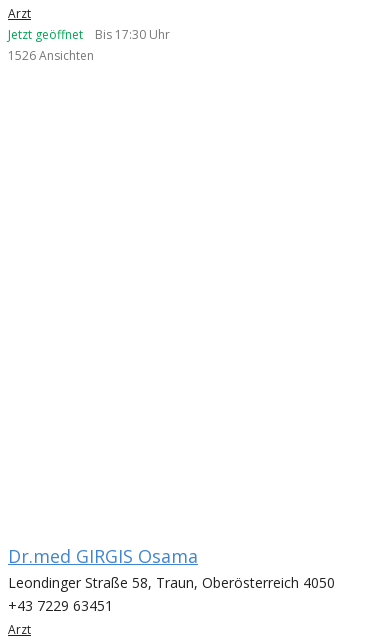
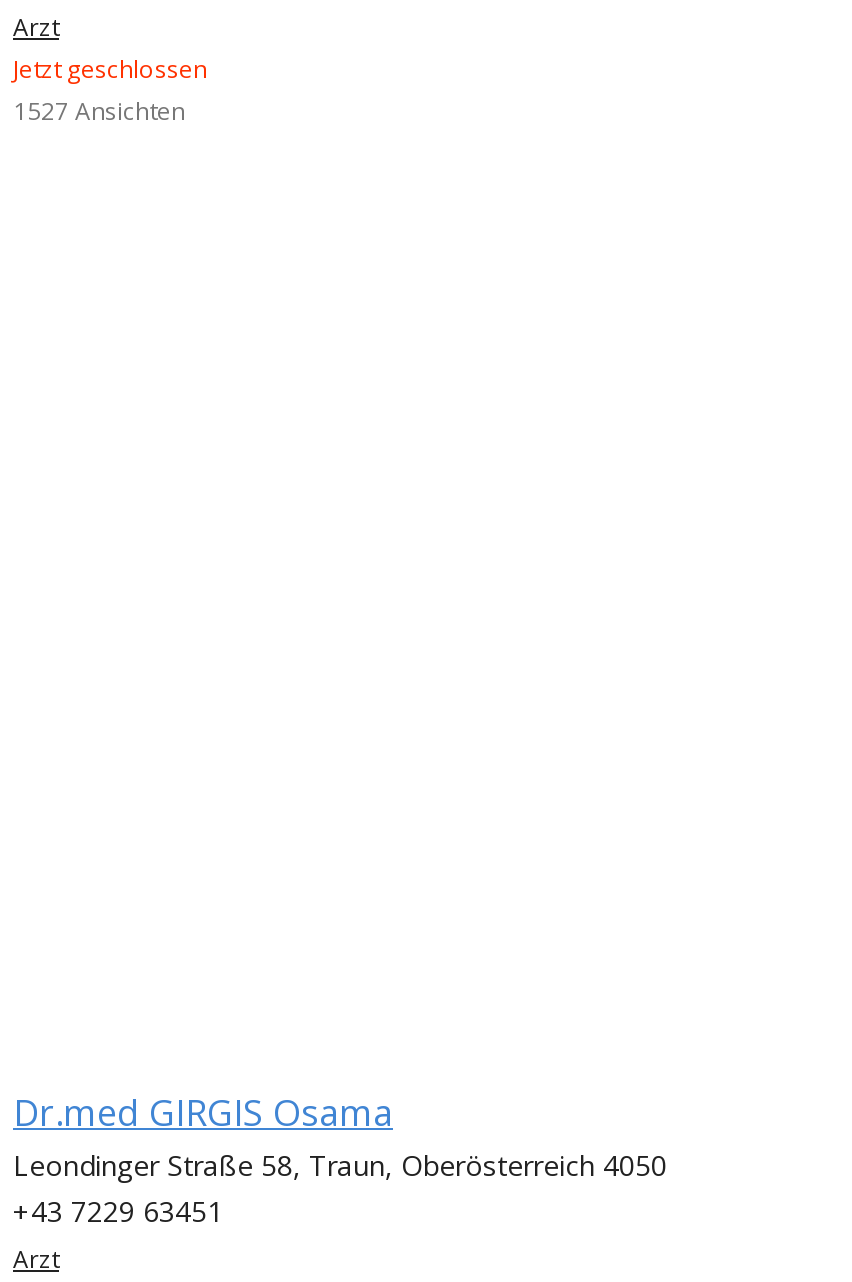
- Jetzt geöffnet
- Bis 17:30 Uhr
- 1526 Ansichten
+ Jetzt geschlossen
+ 1527 Ansichten
